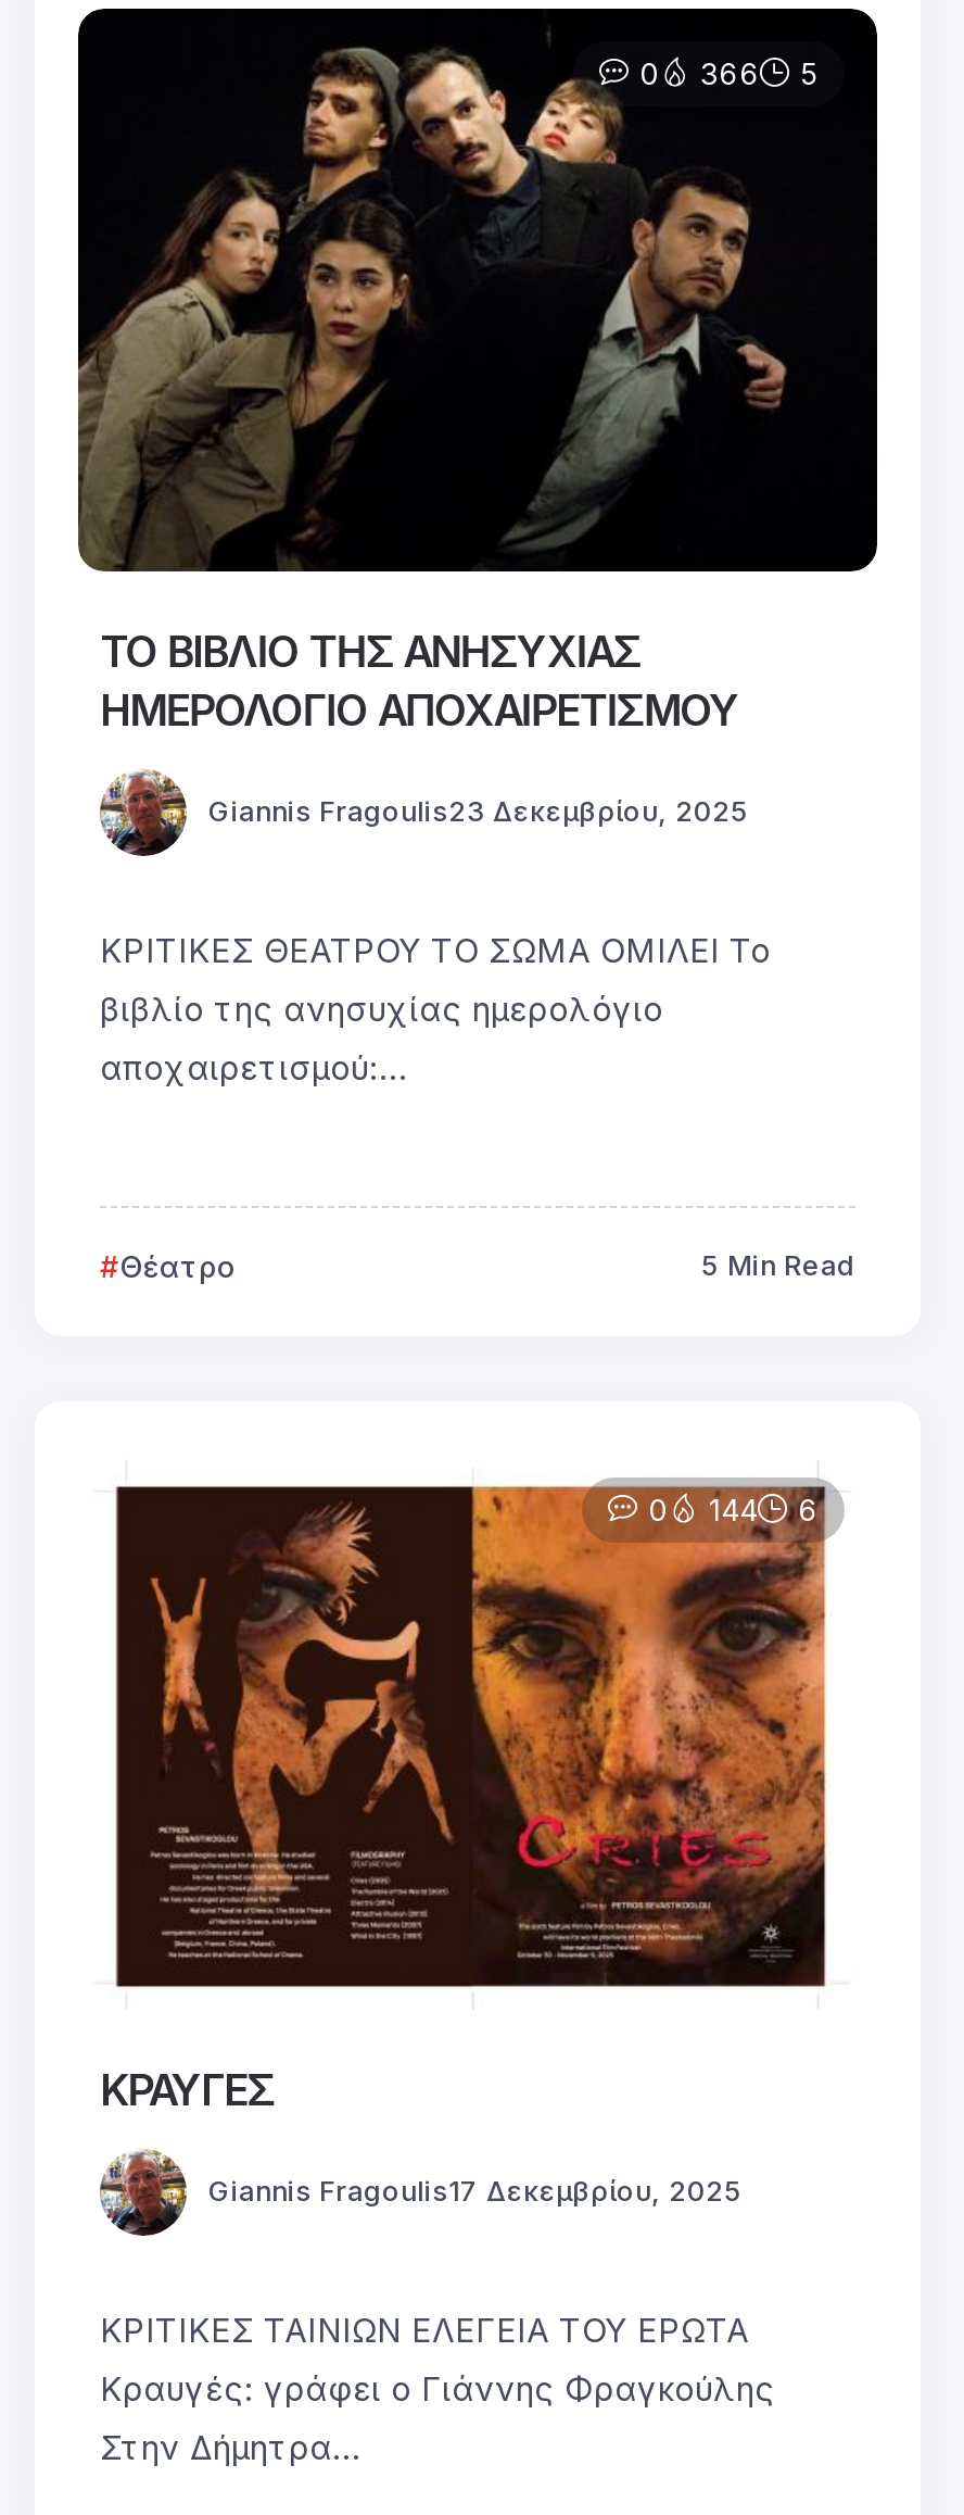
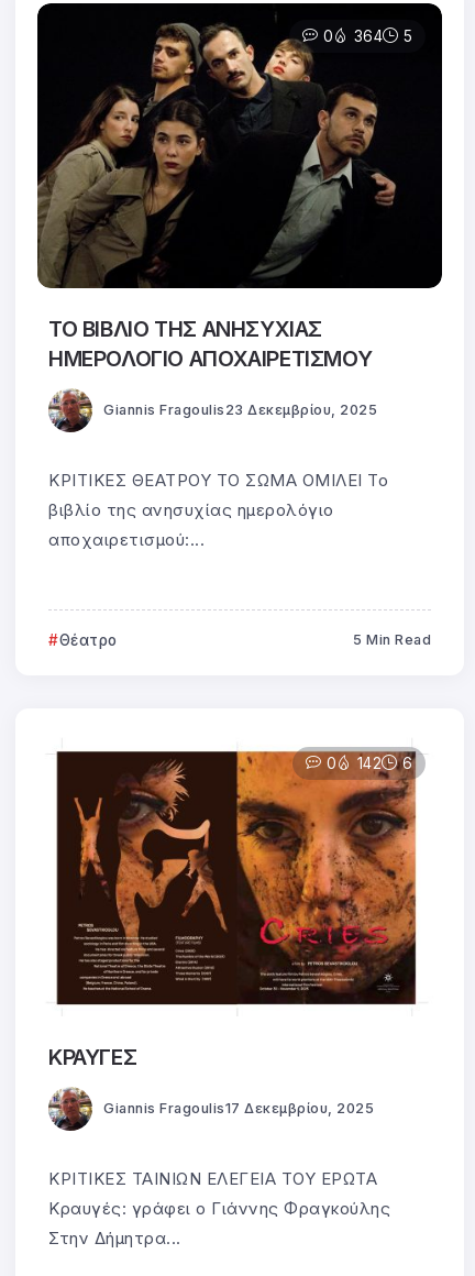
- 0 366 5
+ 0 364 5

- 0 144 6
+ 0 142 6
